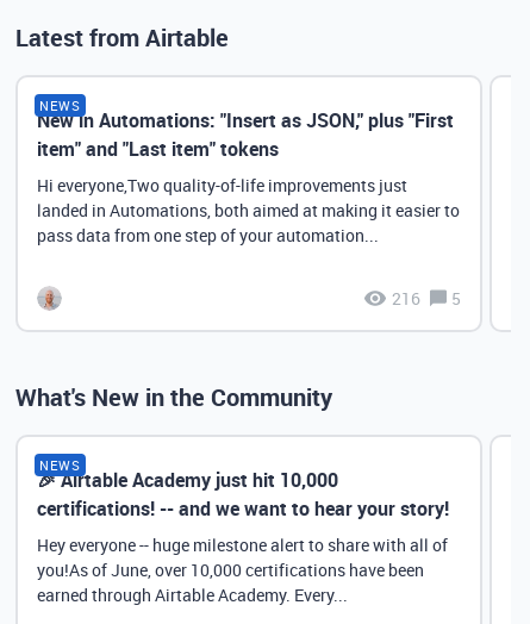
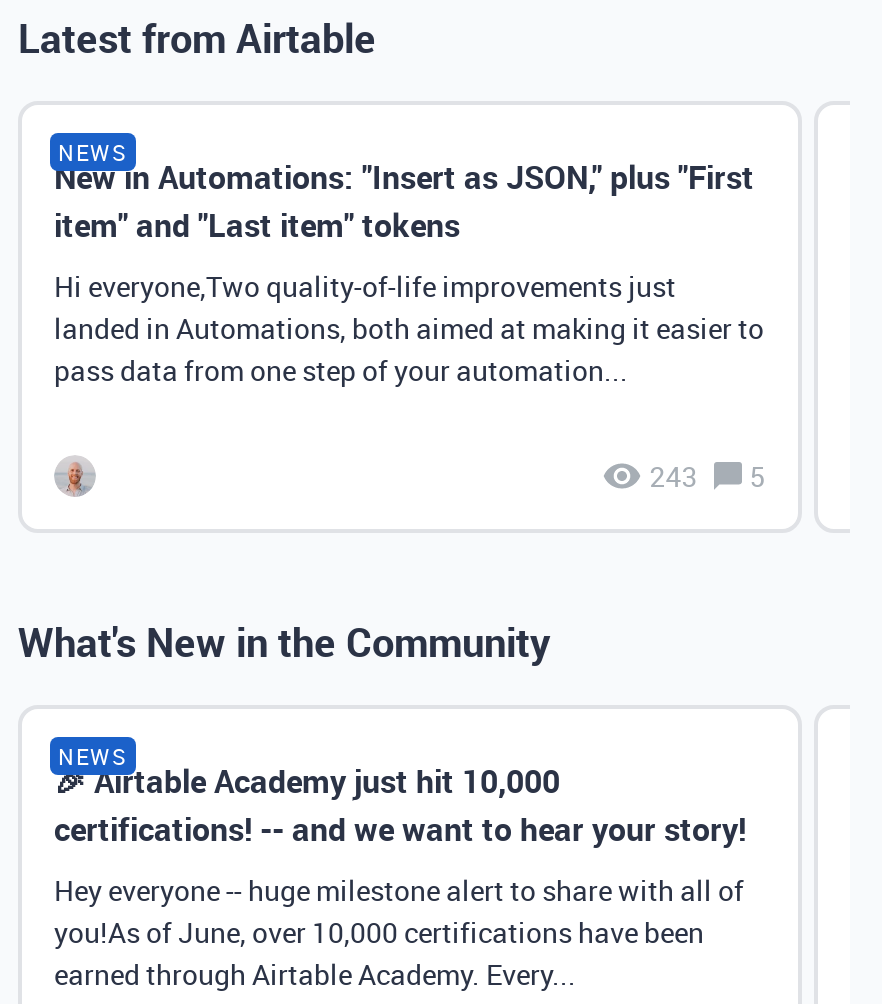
- 216 5
+ 243 5
